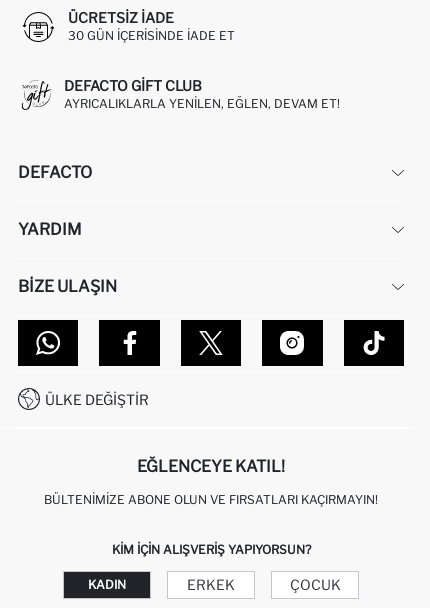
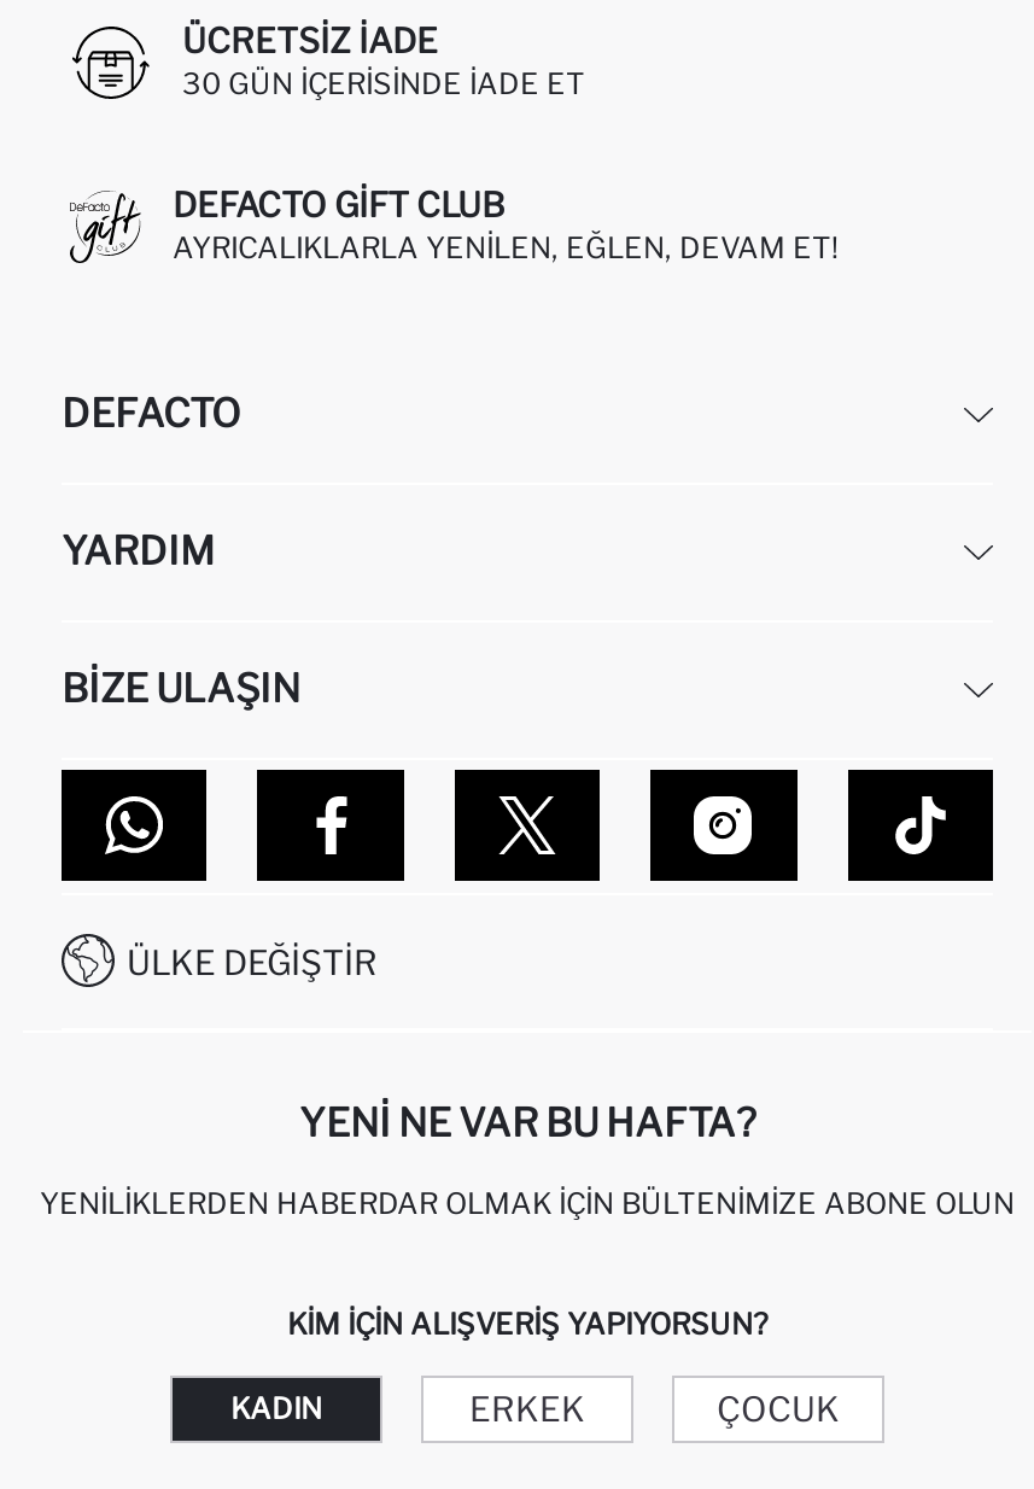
- EĞLENCEYE KATIL!
+ YENI NE VAR BU HAFTA?

- BÜLTENIMIZE ABONE OLUN VE FIRSATLARI KAÇIRMAYIN!
+ YENILIKLERDEN HABERDAR OLMAK İÇIN BÜLTENIMIZE ABONE OLUN
